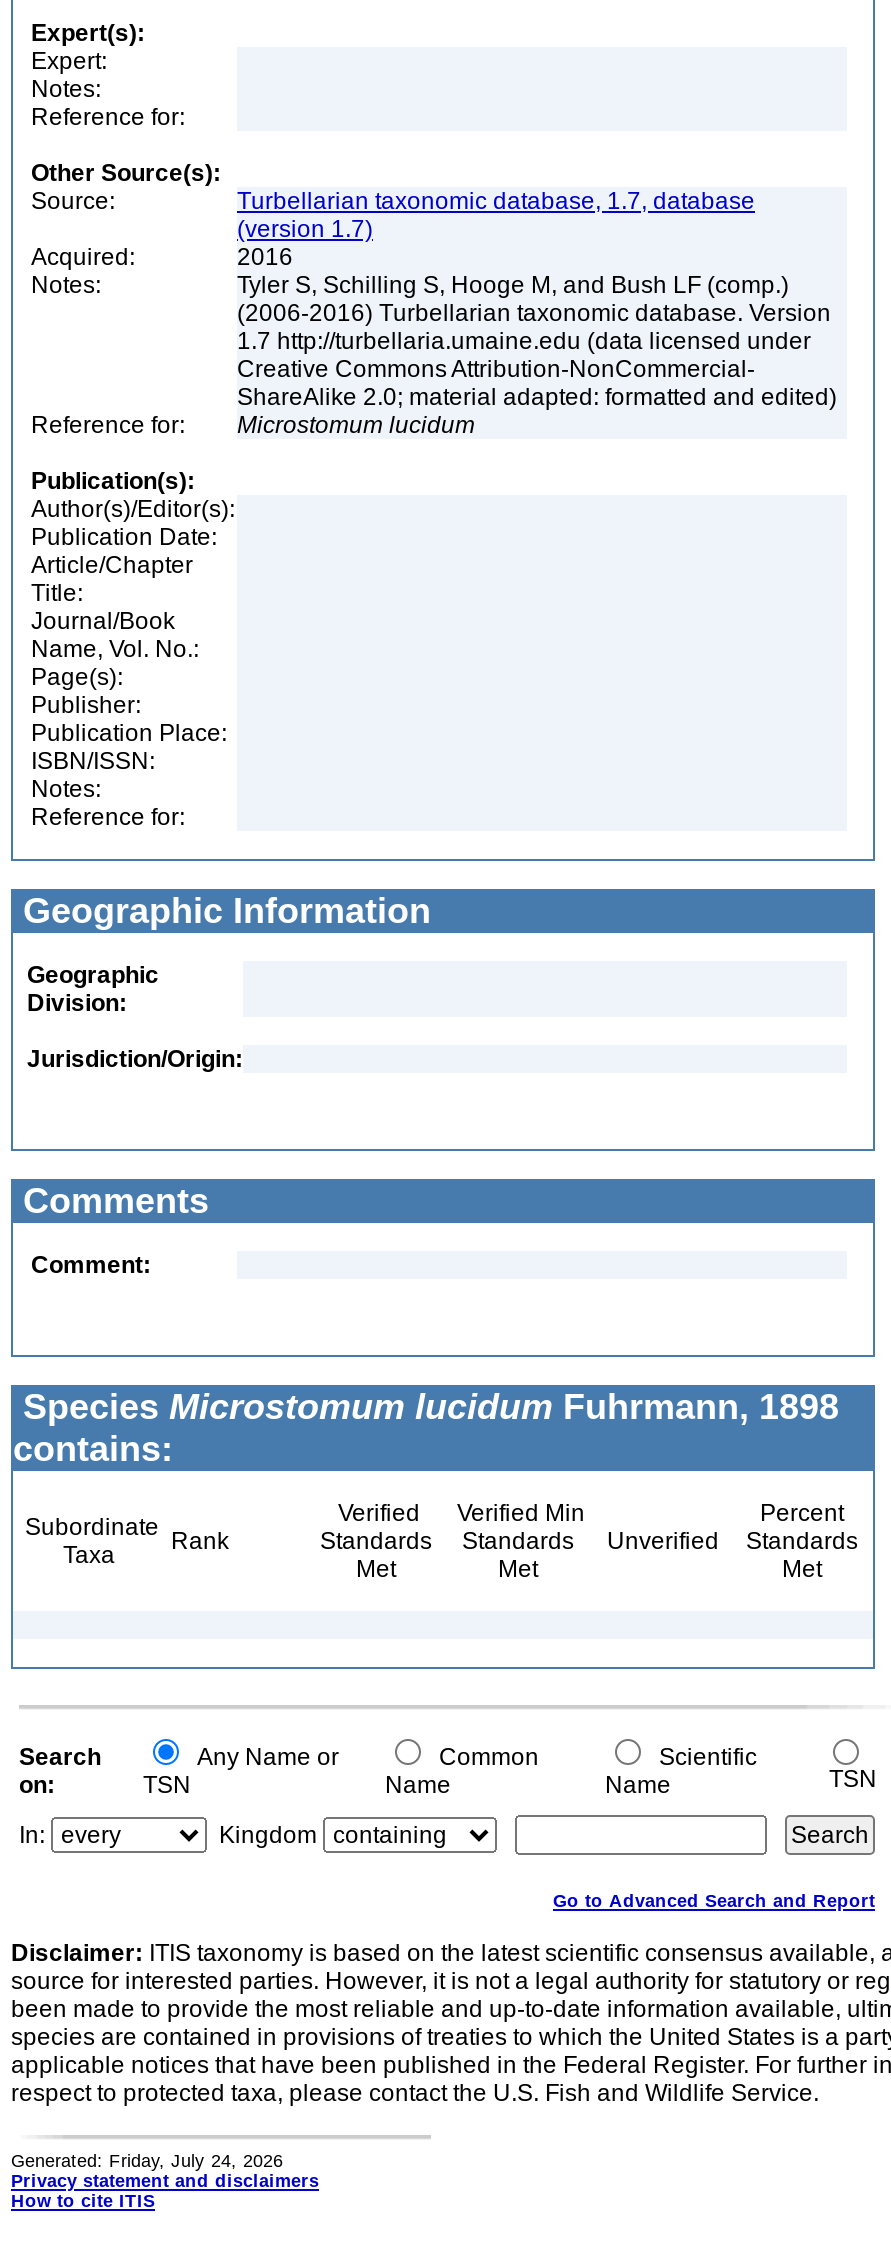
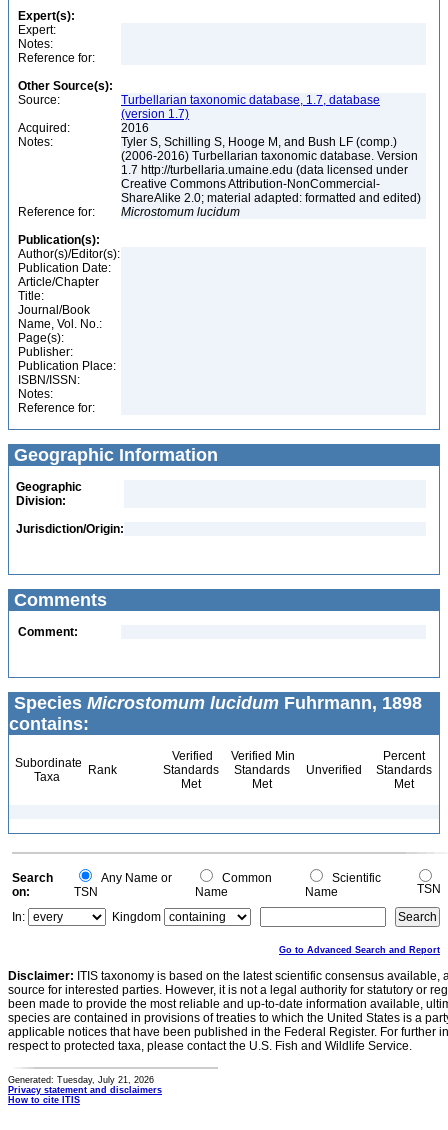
- Generated: Friday, July 24, 2026
+ Generated: Tuesday, July 21, 2026
